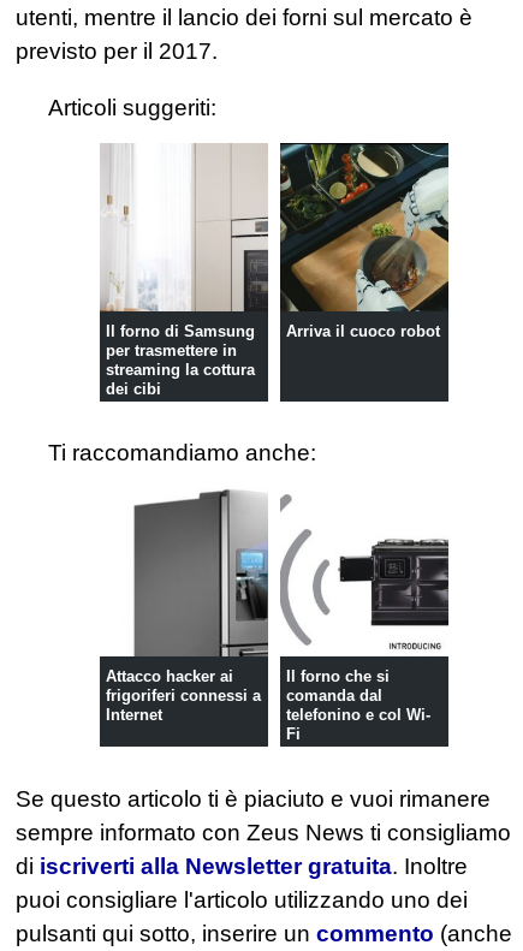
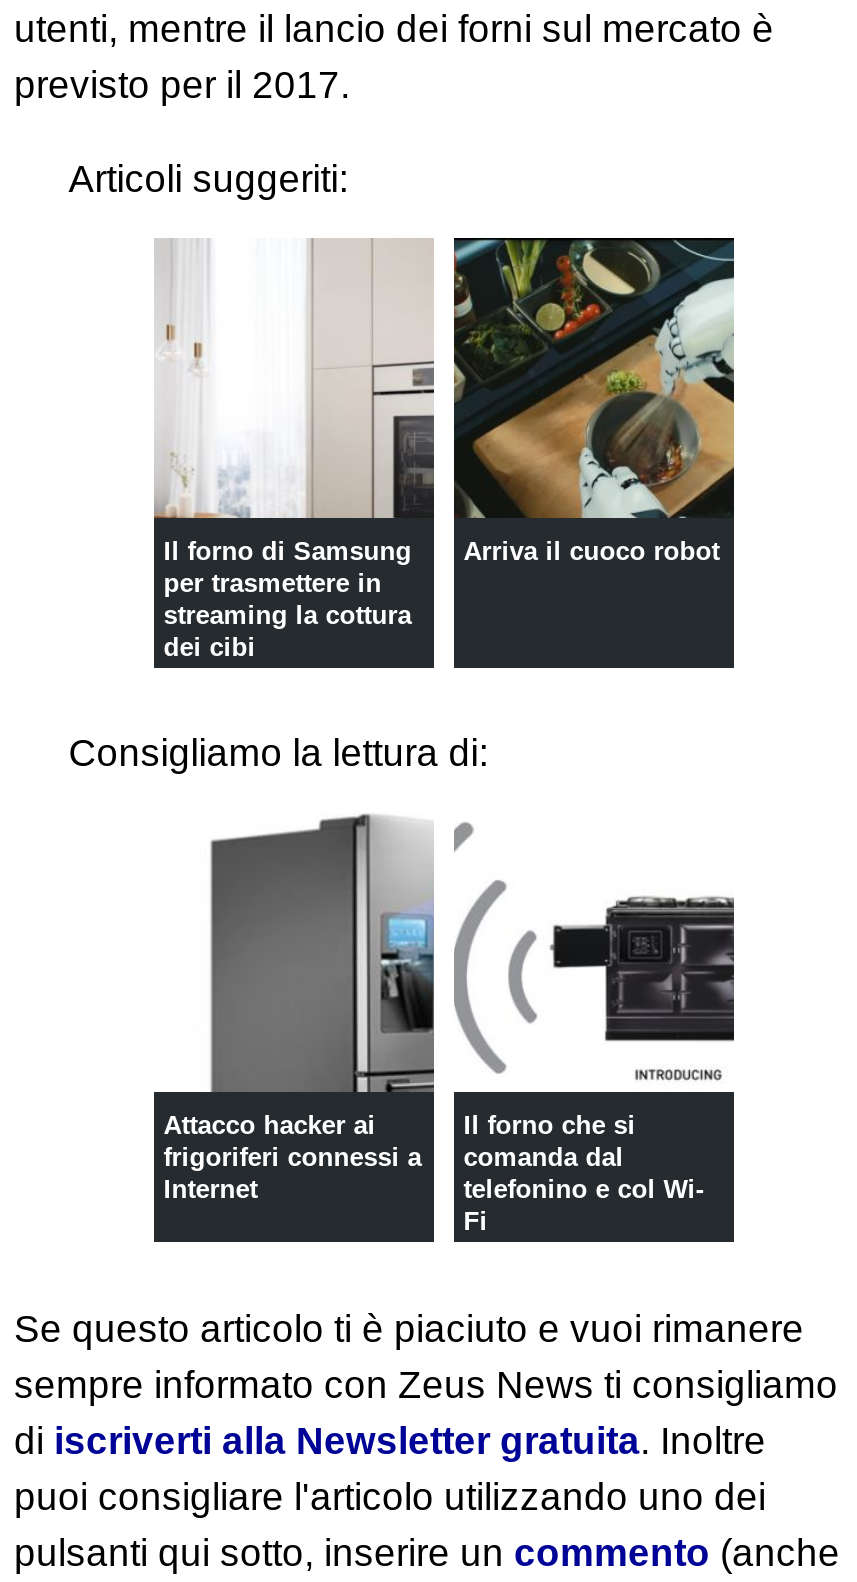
- Ti raccomandiamo anche:
+ Consigliamo la lettura di:
